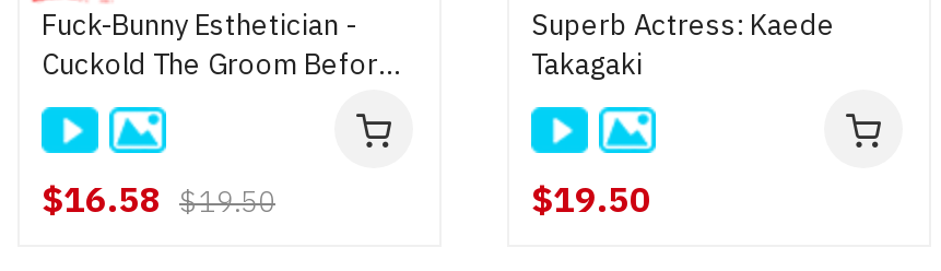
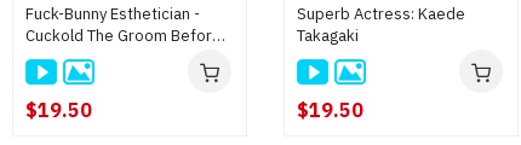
- $16.58 $19.50
+ $19.50
